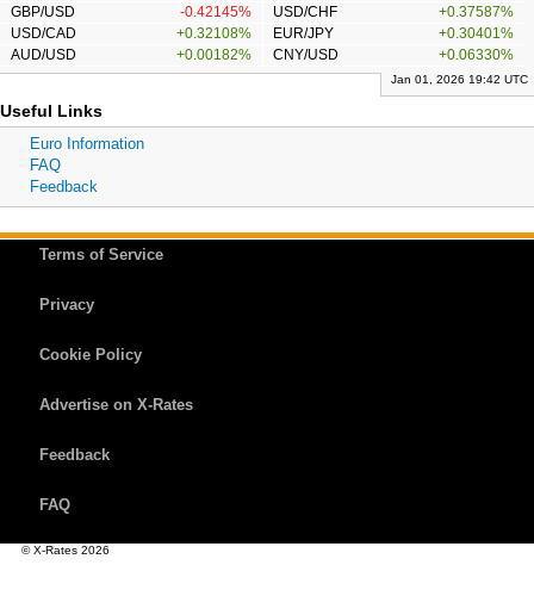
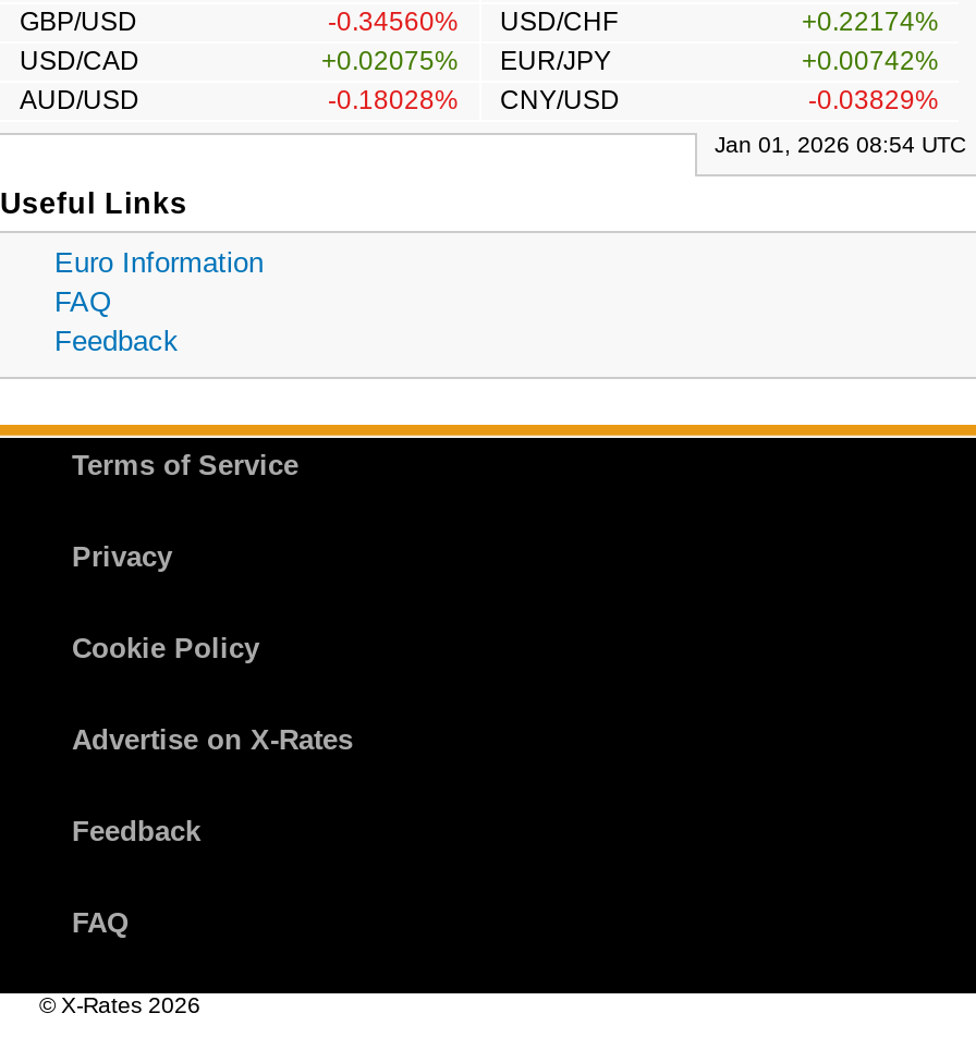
- -0.42145% USD/CHF
+ -0.34560% USD/CHF

- +0.37587%
+ +0.22174%

- +0.32108% EUR/JPY
+ +0.02075% EUR/JPY

- +0.30401%
+ +0.00742%

- +0.00182% CNY/USD
+ -0.18028% CNY/USD

- +0.06330%
+ -0.03829%

- Jan 01, 2026 19:42 UTC
+ Jan 01, 2026 08:54 UTC
